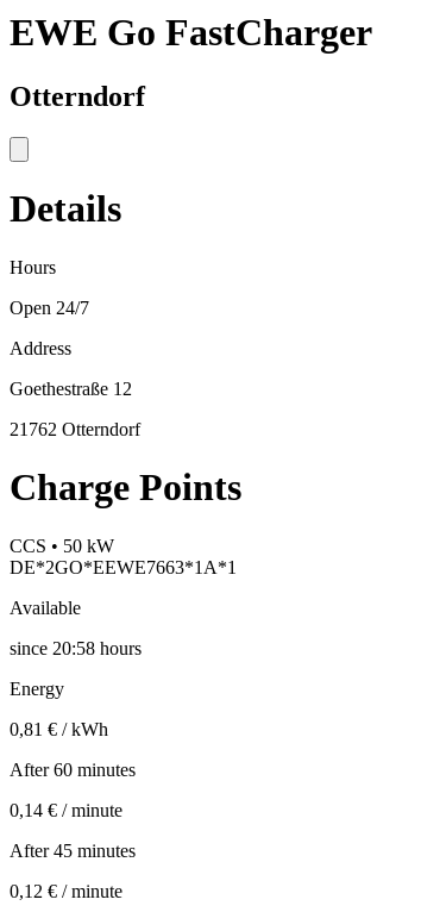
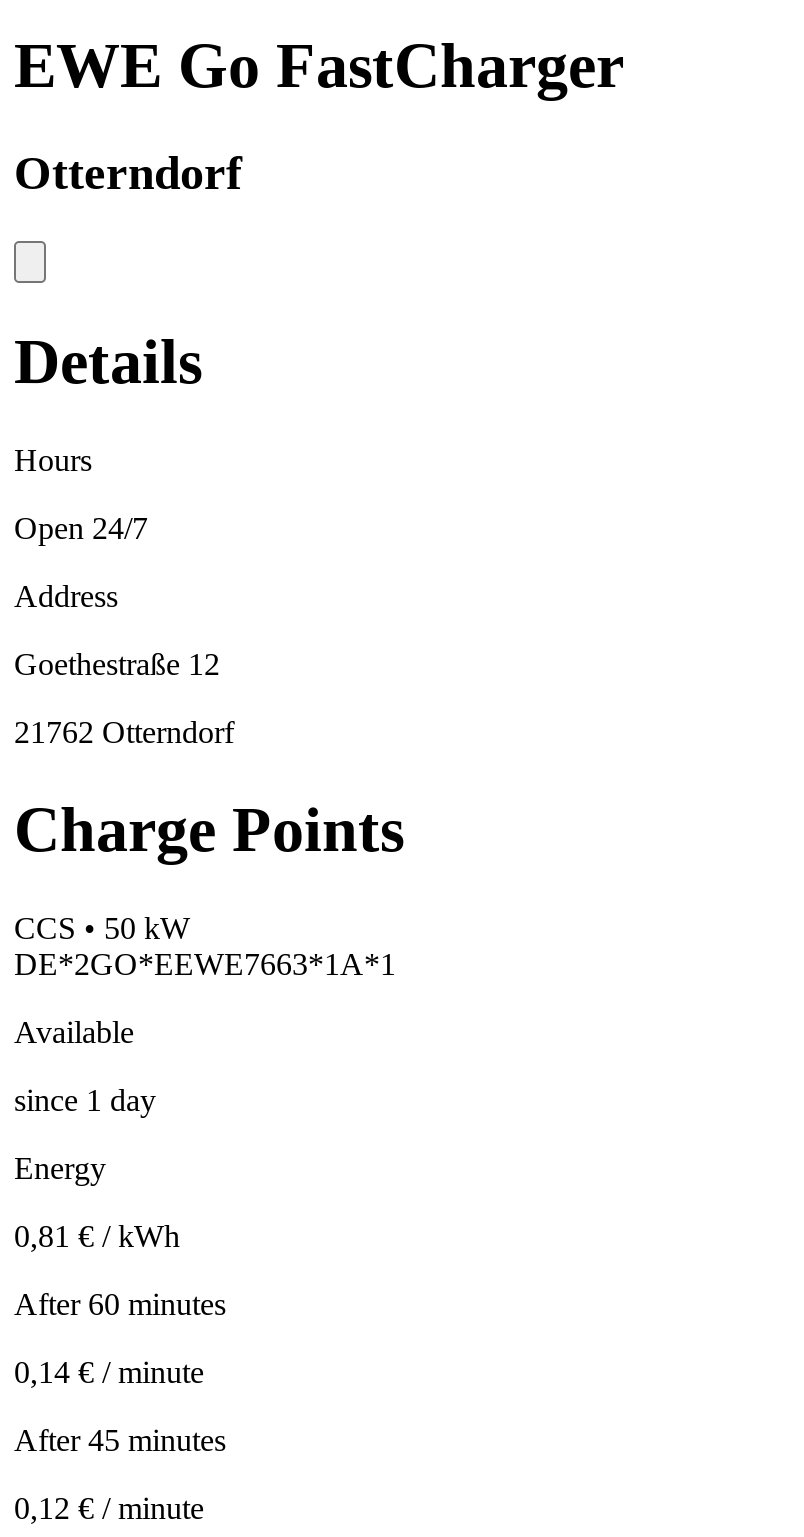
- since 20:58 hours
+ since 1 day
